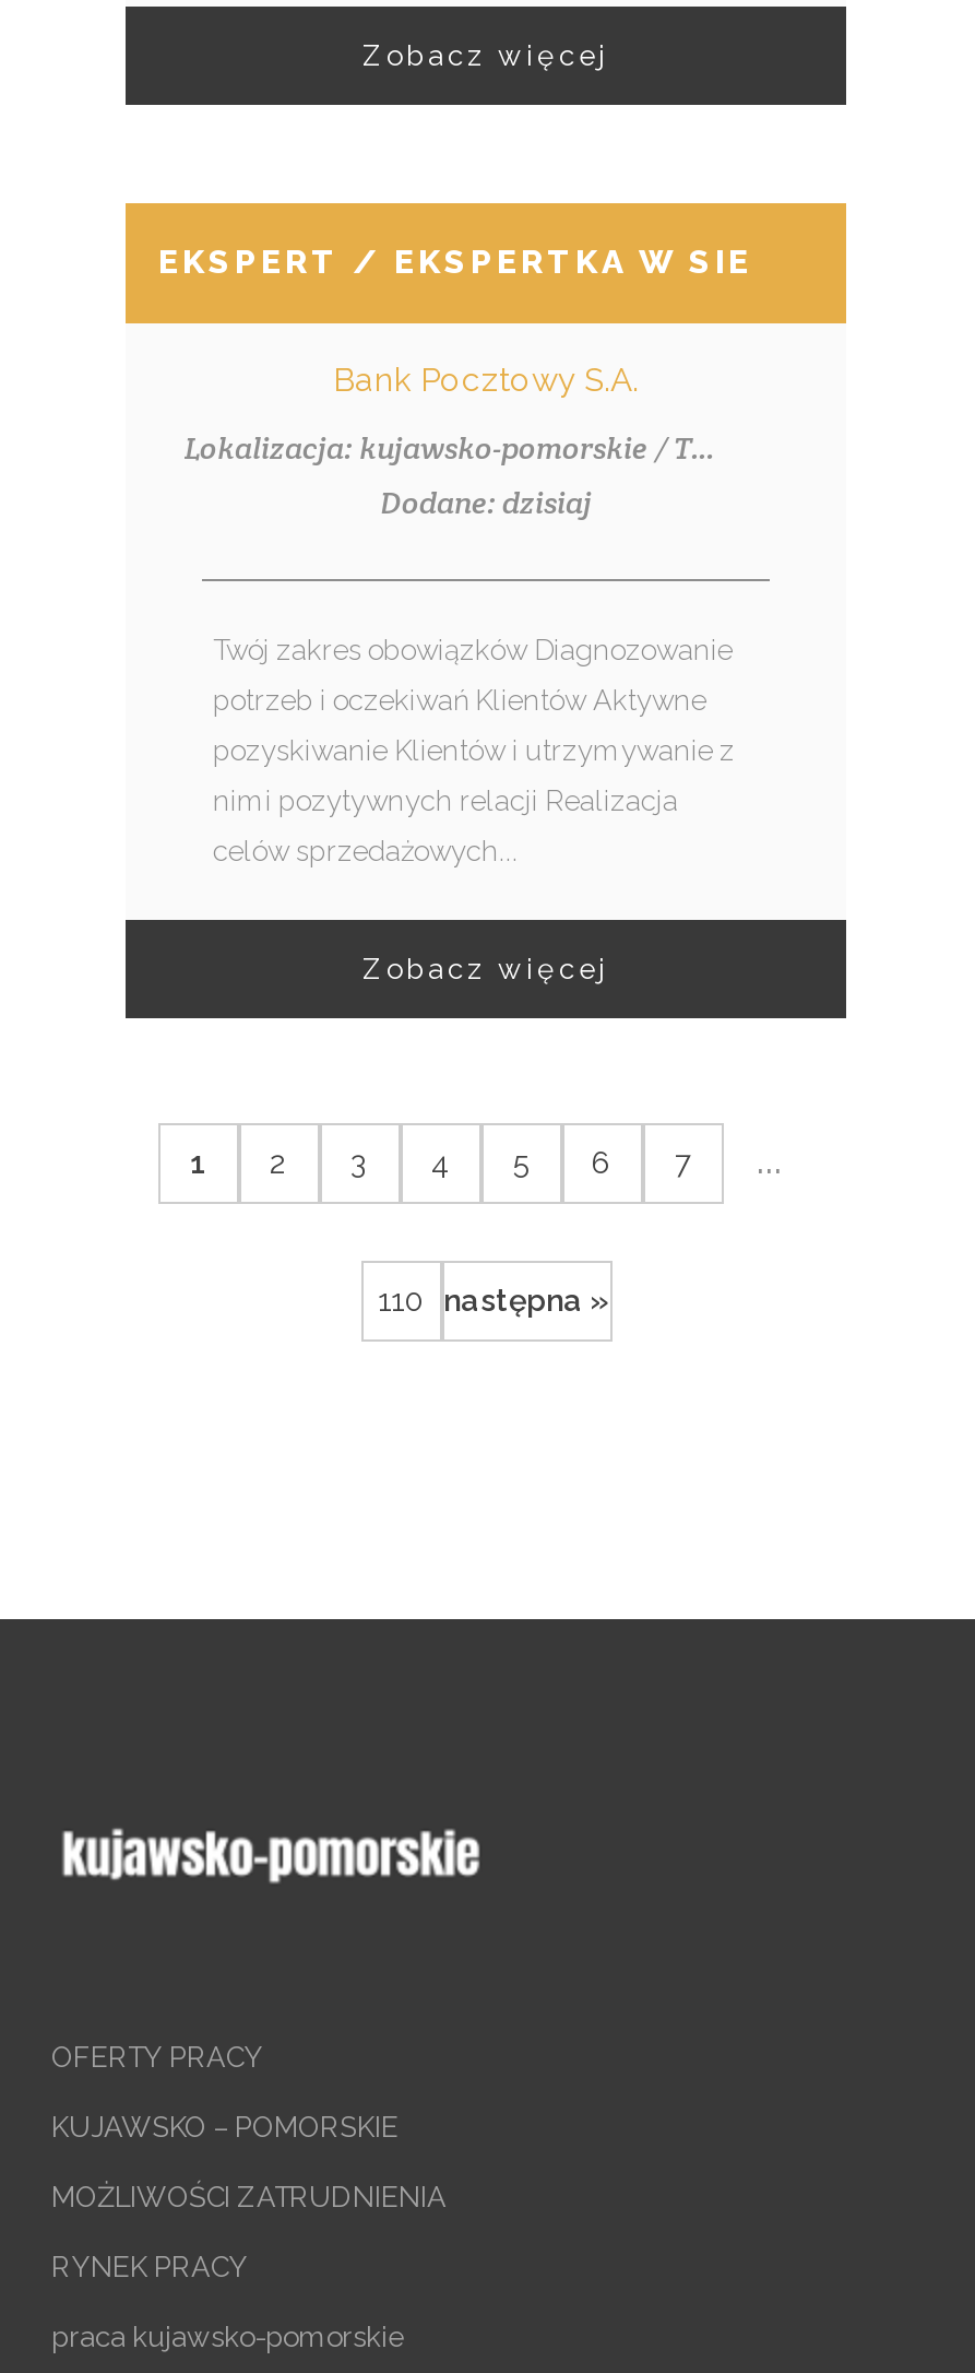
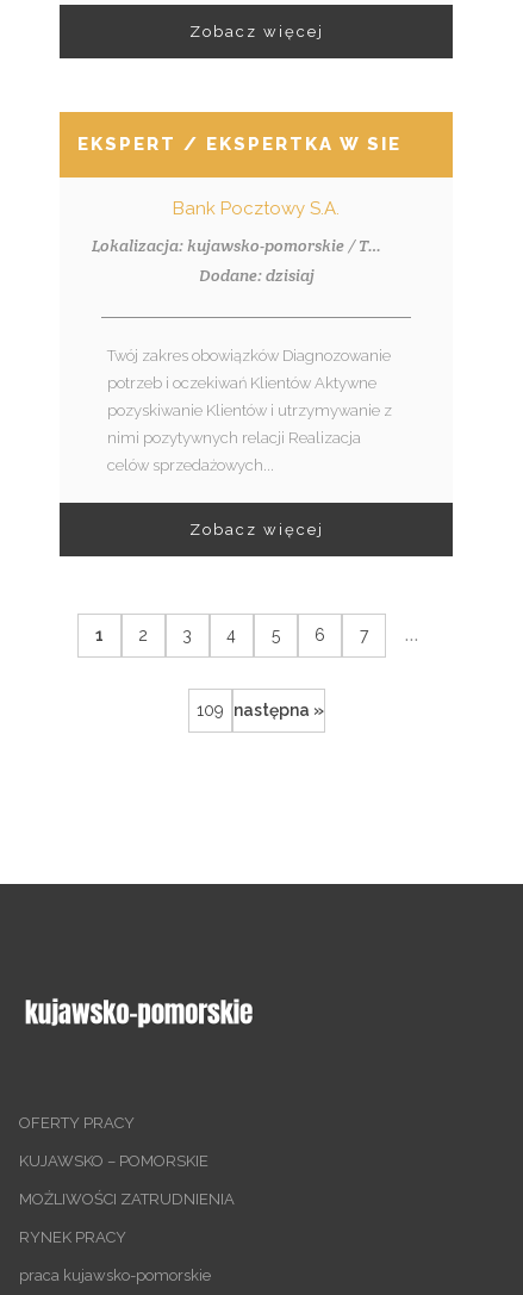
- 110 następna »
+ 109 następna »
